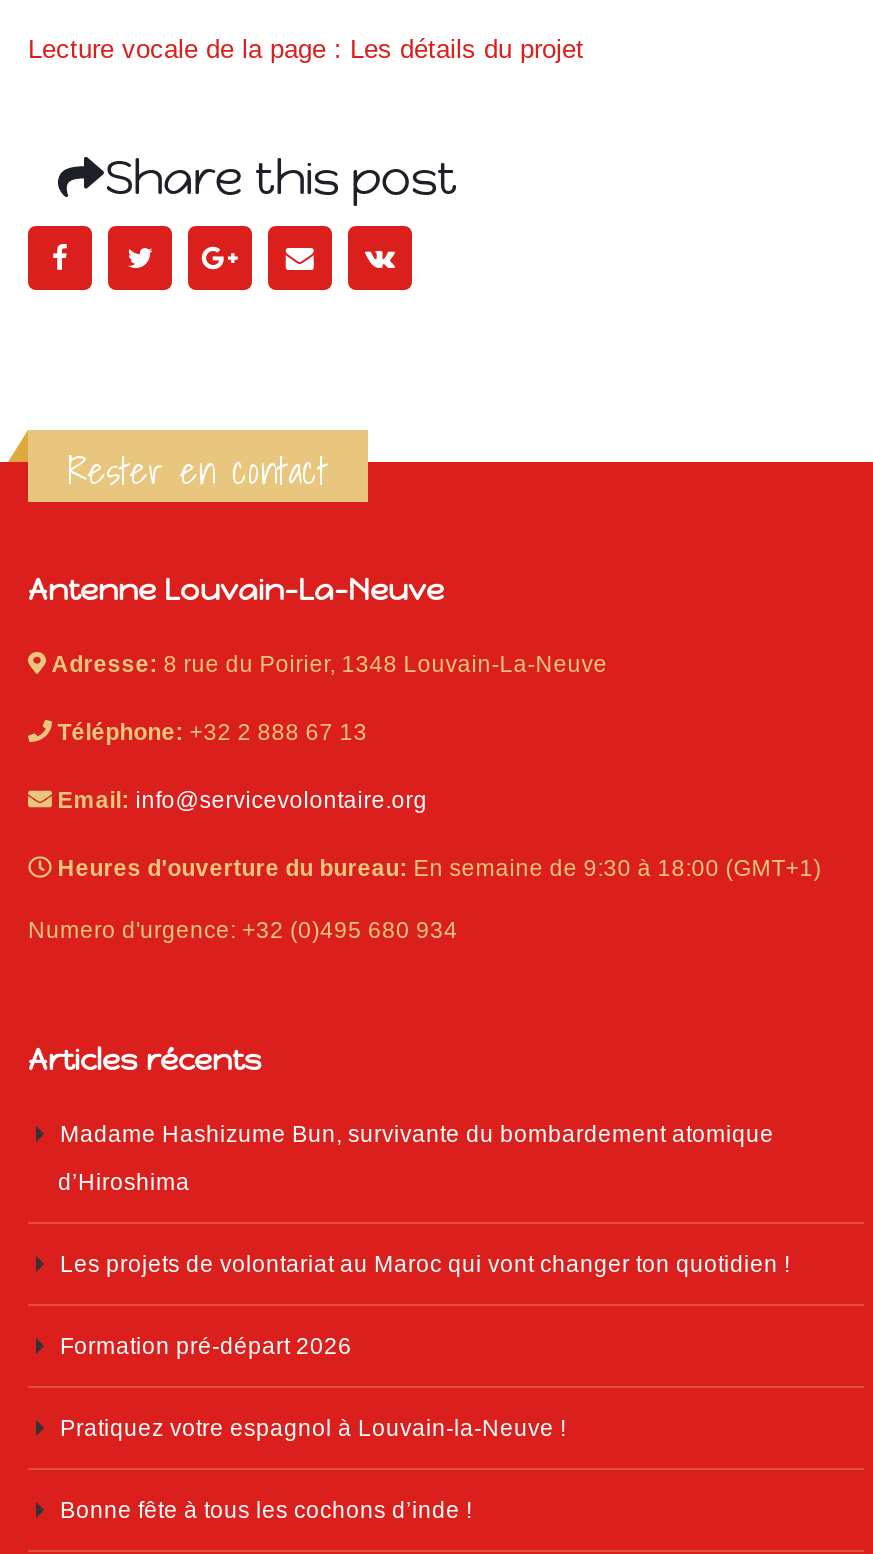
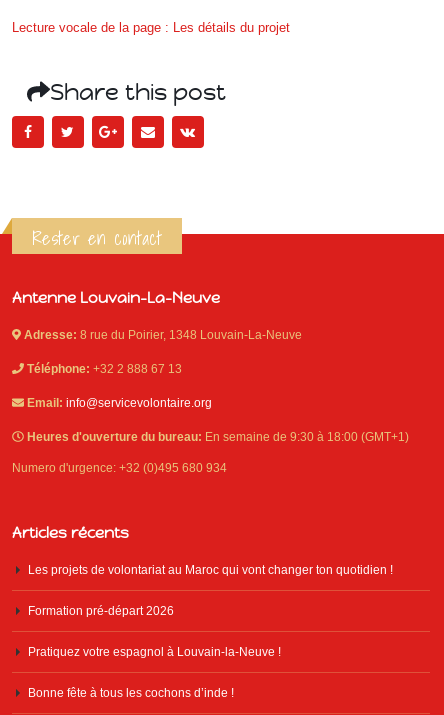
- Madame Hashizume Bun, survivante du bombardement atomique
- d’Hiroshima
